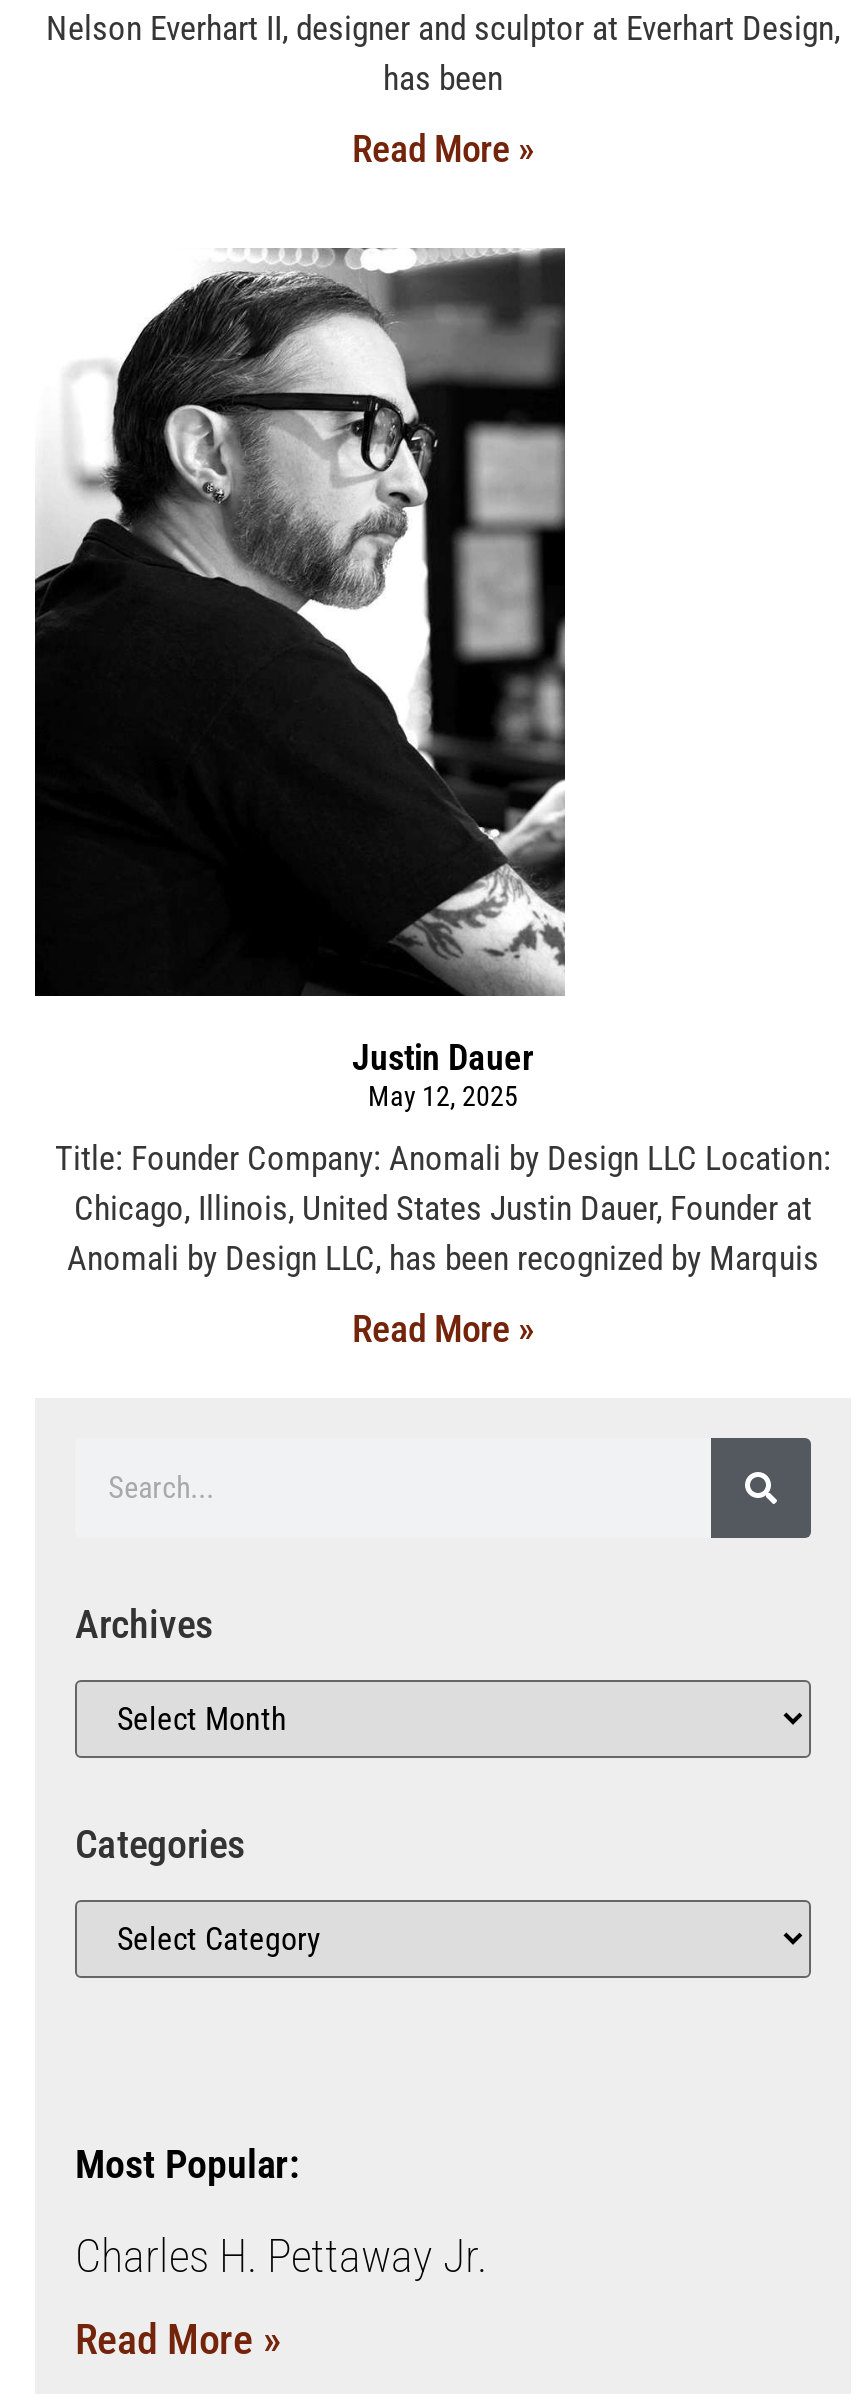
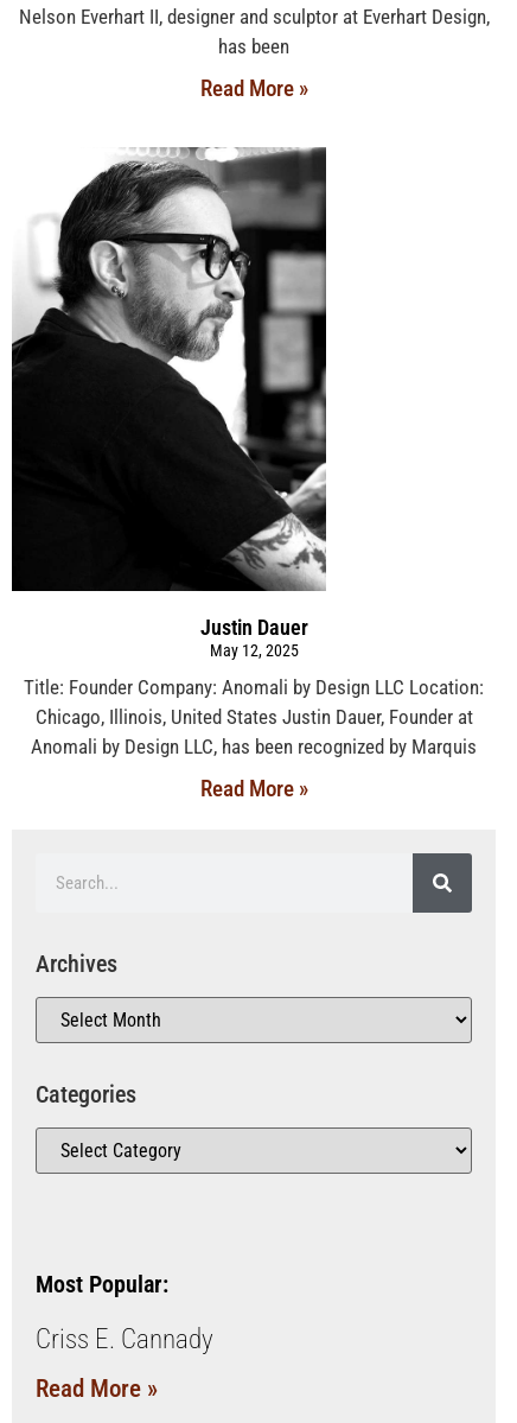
- Charles H. Pettaway Jr.
+ Criss E. Cannady
